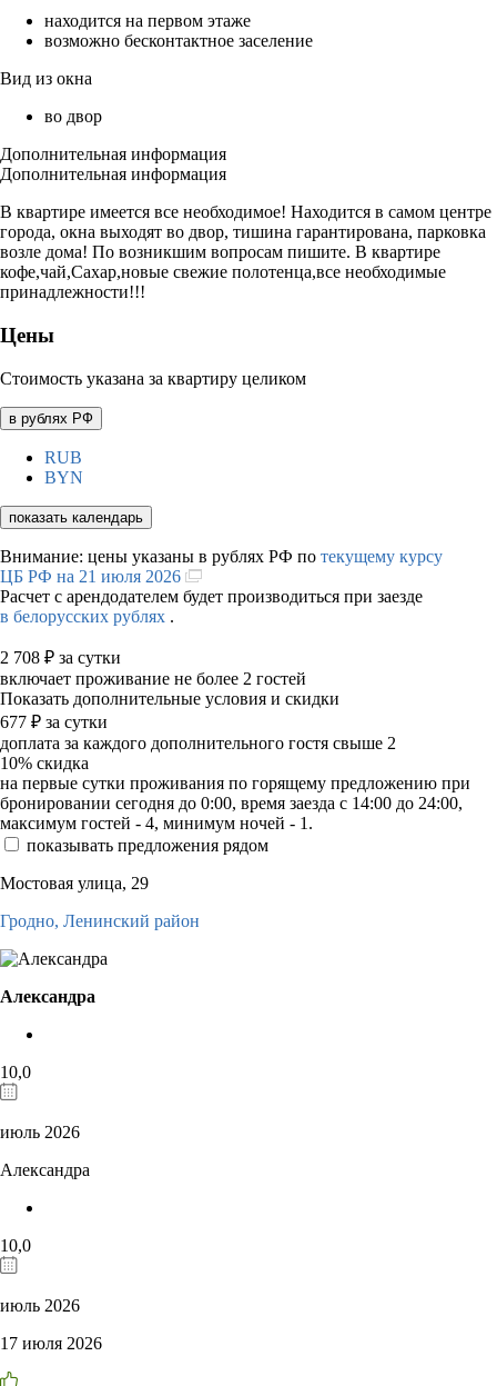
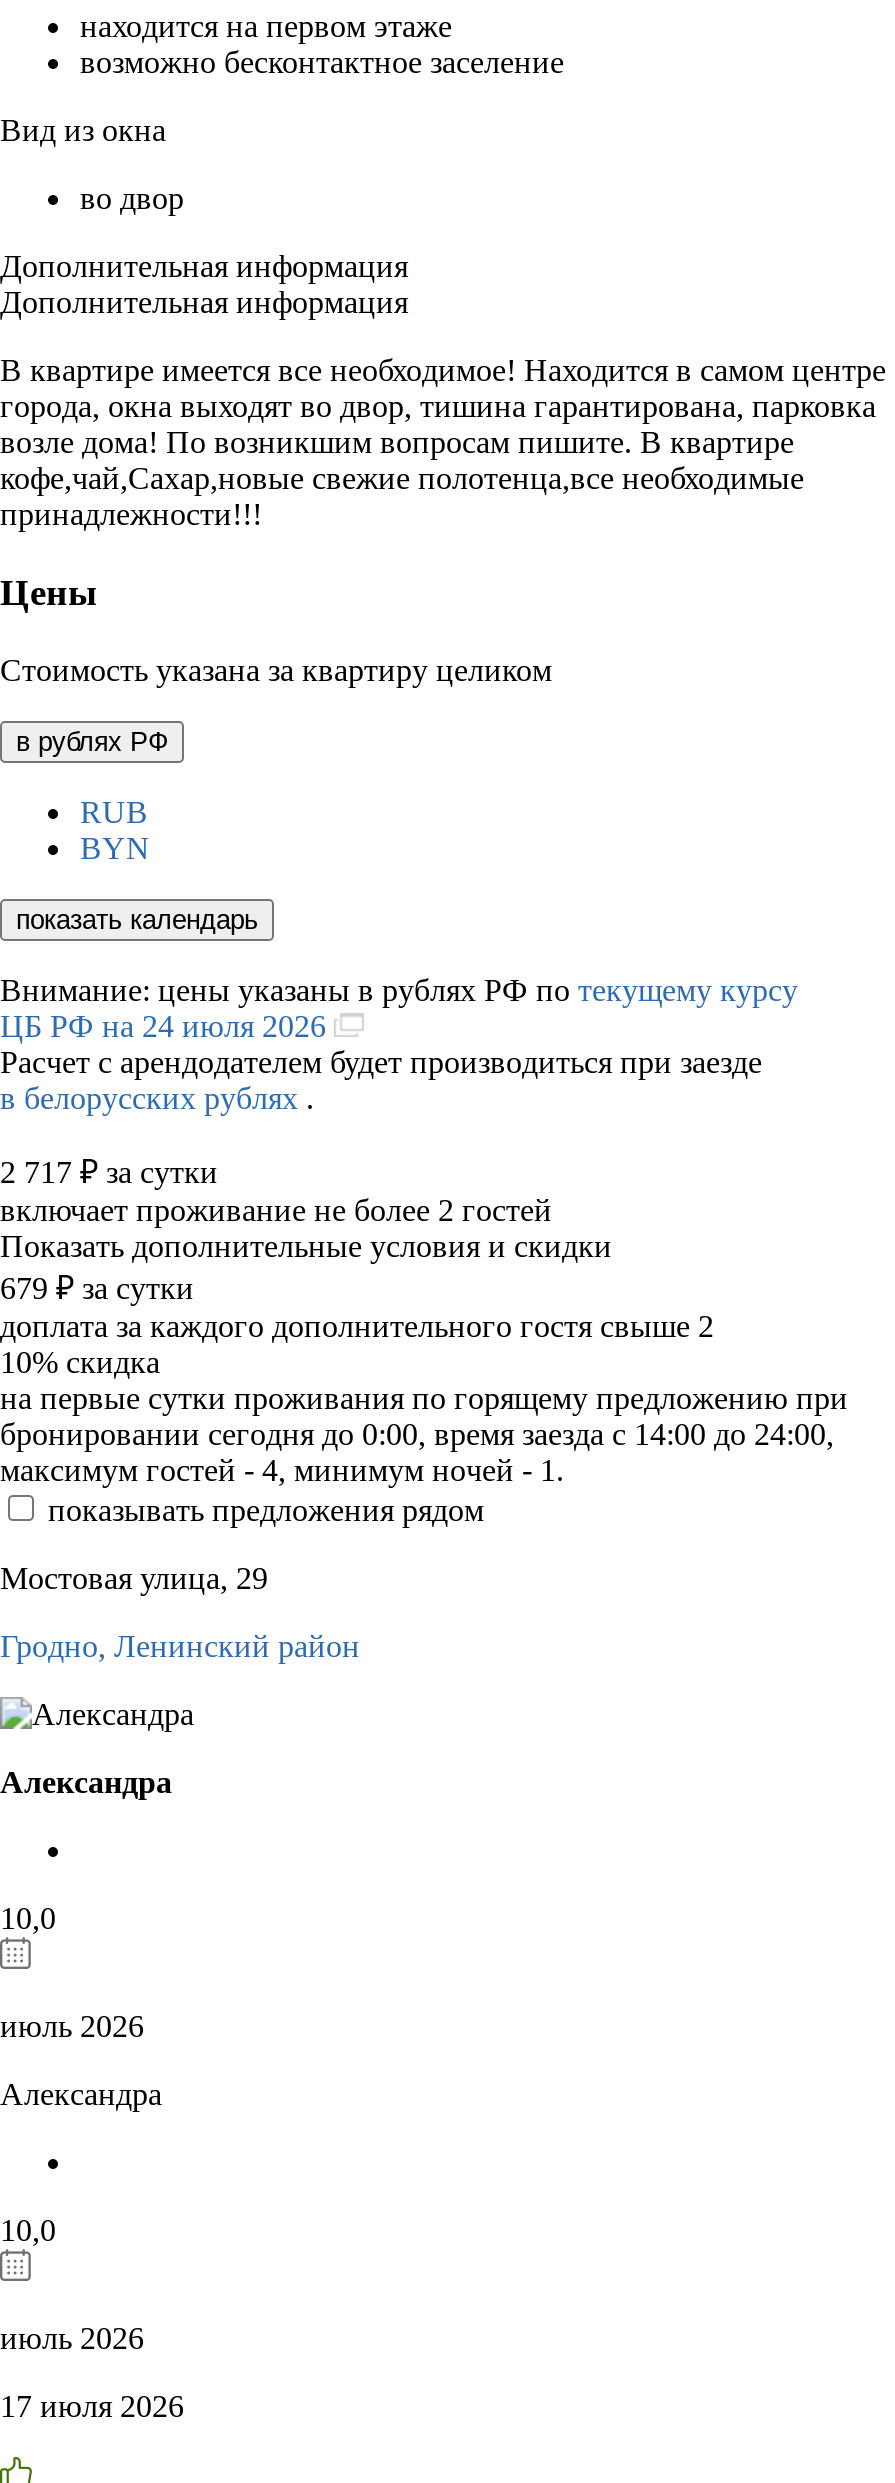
- ЦБ РФ на 21 июля 2026
+ ЦБ РФ на 24 июля 2026

- 2 708 ₽ за сутки
+ 2 717 ₽ за сутки

- 677 ₽ за сутки
+ 679 ₽ за сутки
